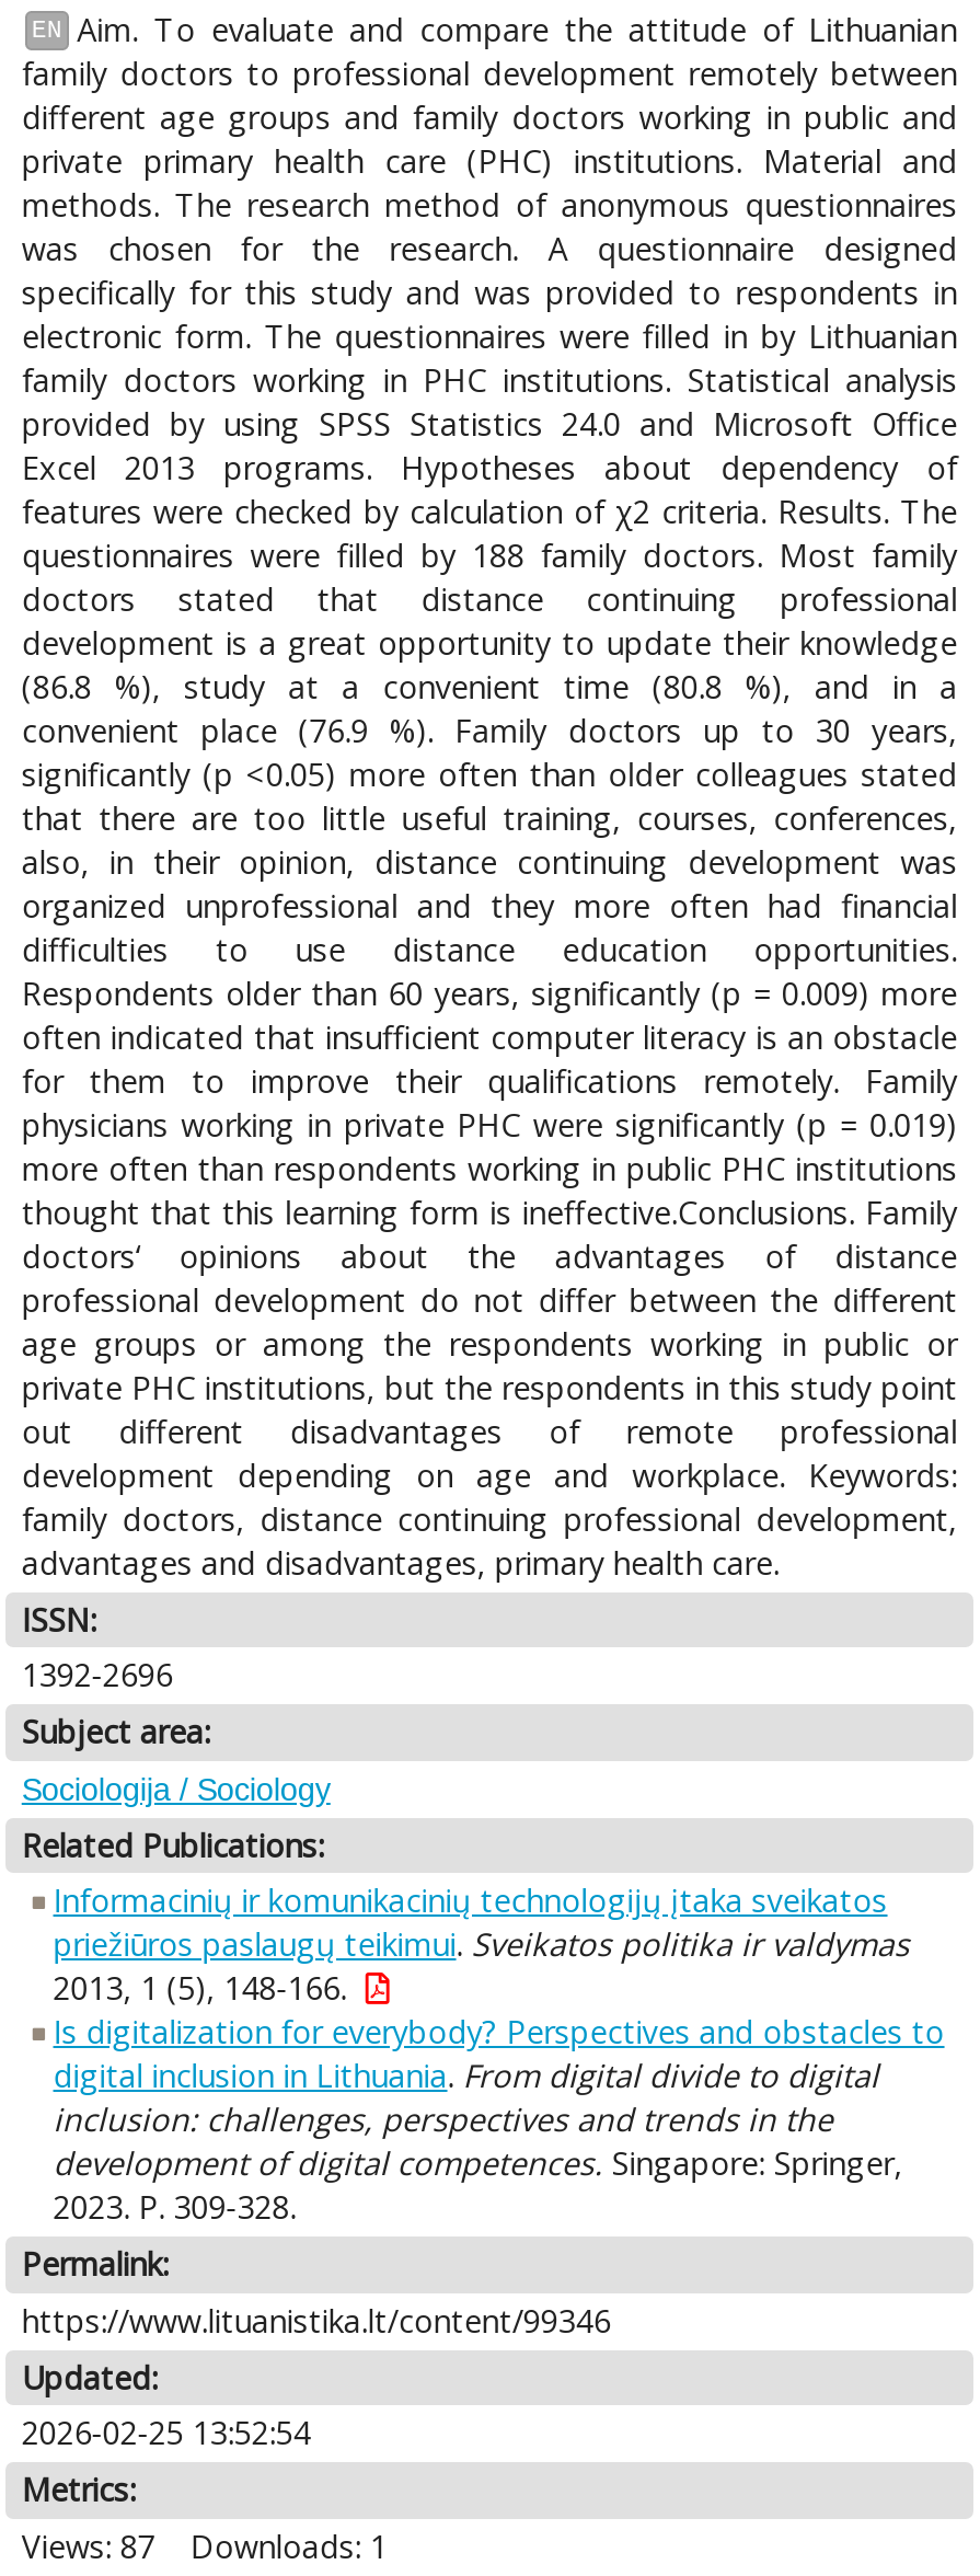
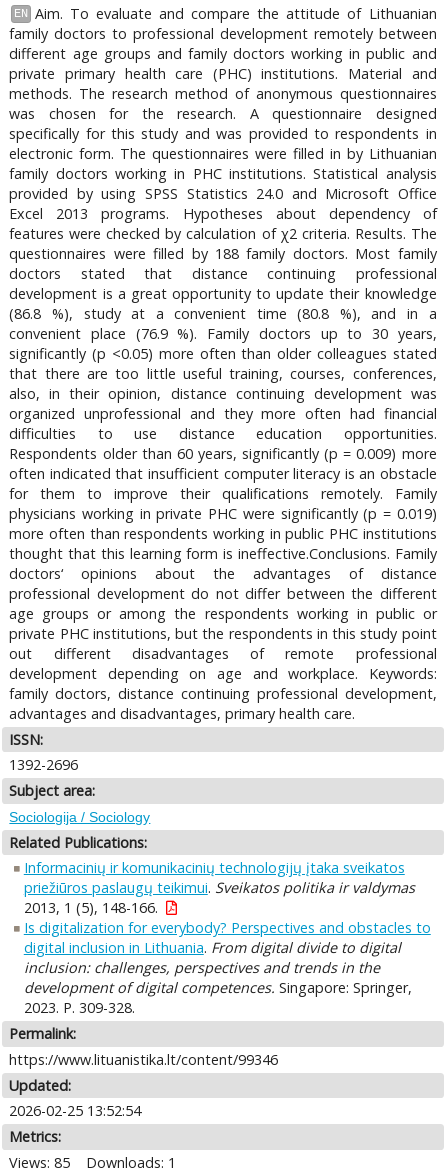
- Views: 87 Downloads: 1
+ Views: 85 Downloads: 1
